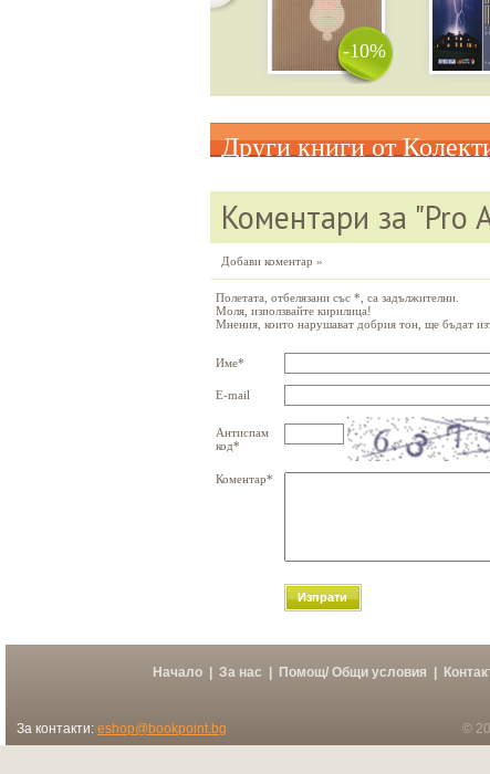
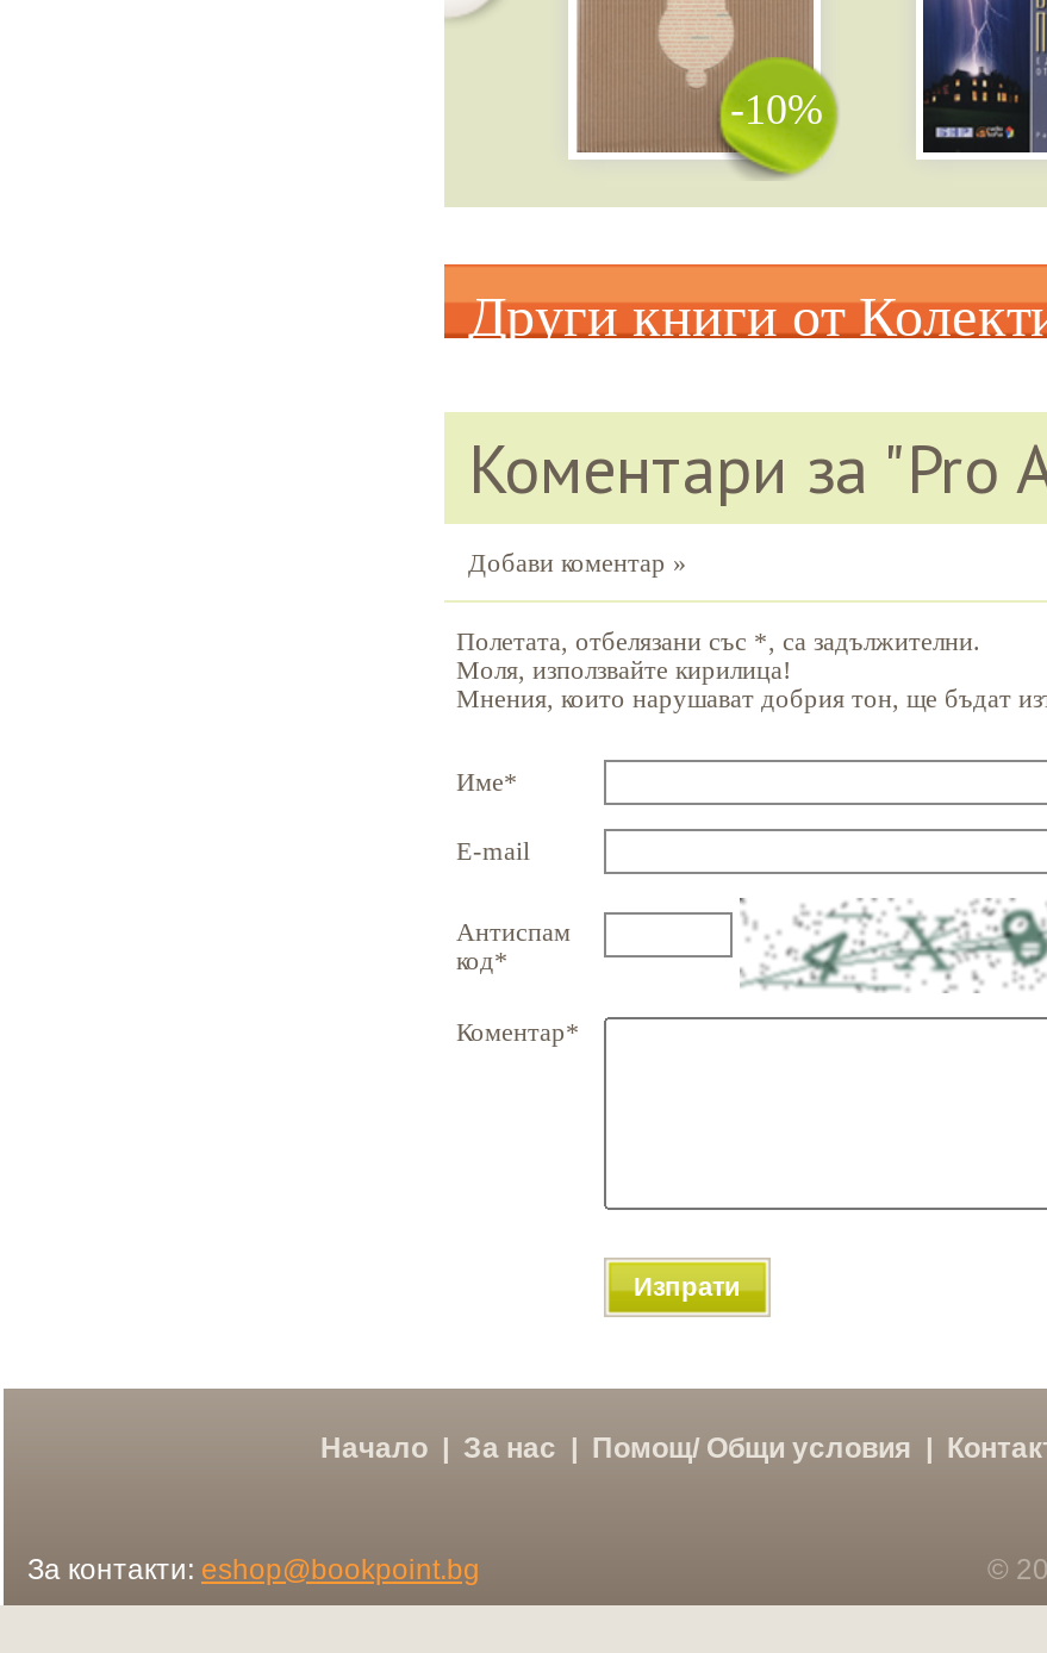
- [image]
+ [image]
